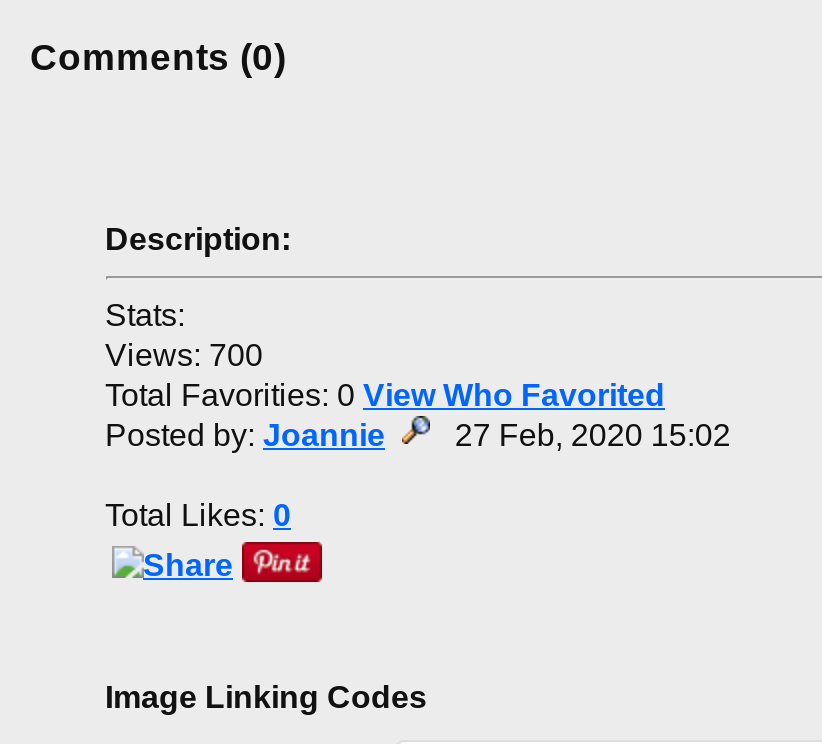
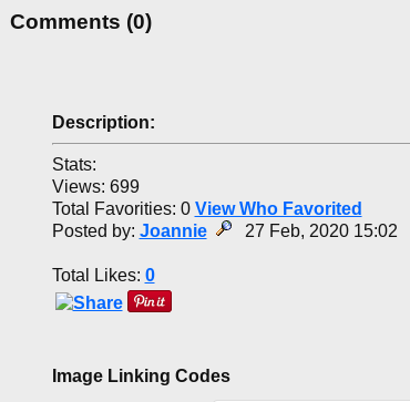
- Views: 700
+ Views: 699
